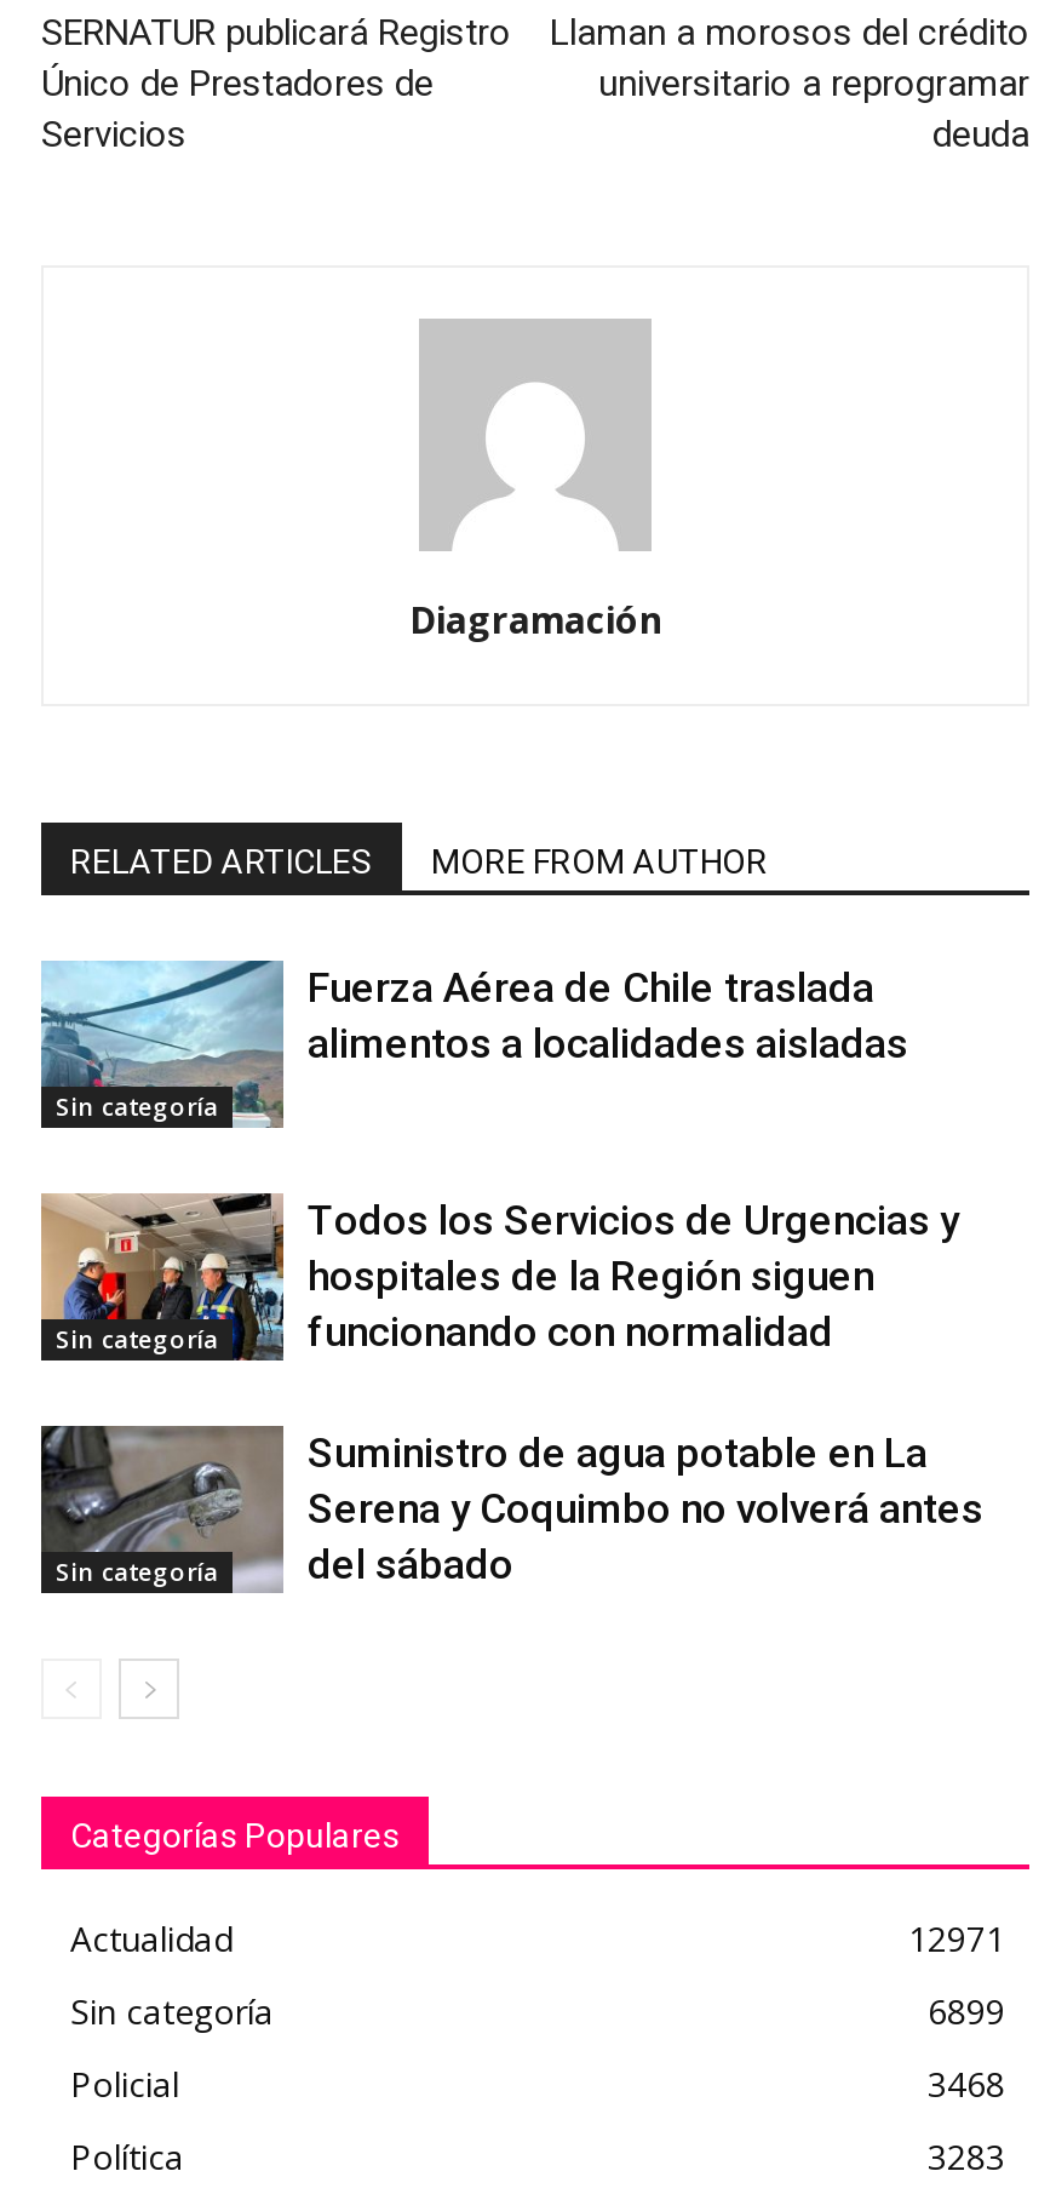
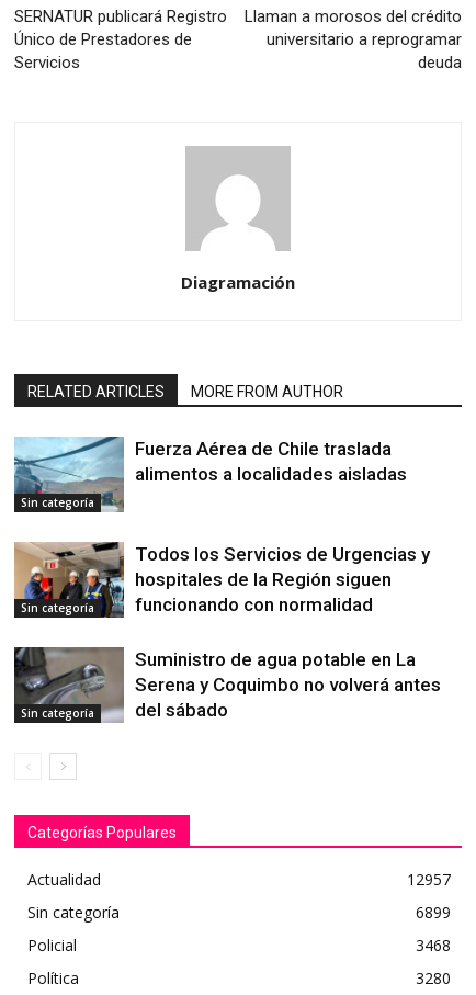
- 12971
+ 12957

- 3283
+ 3280
